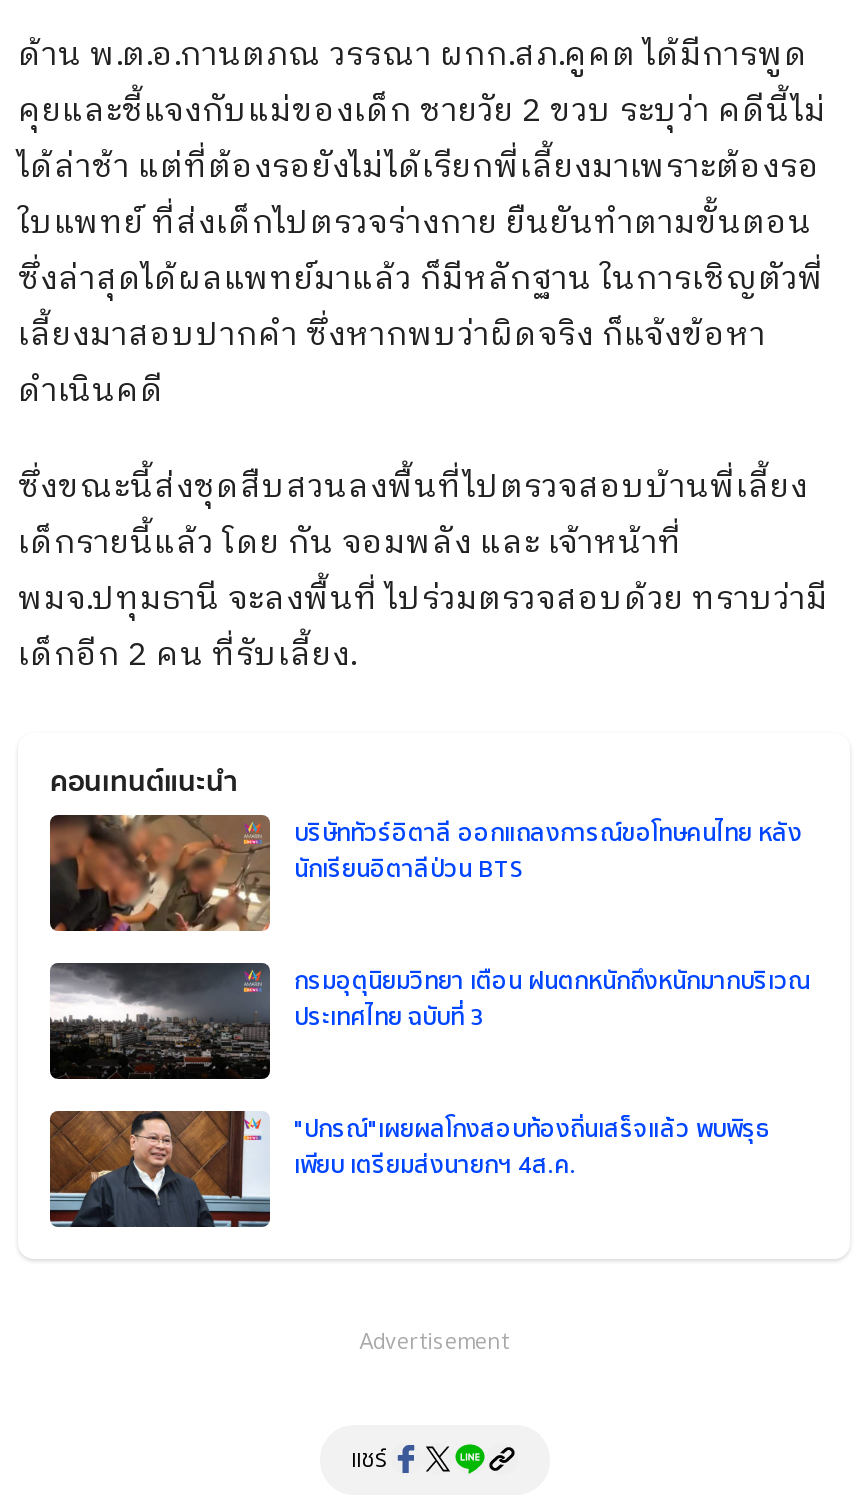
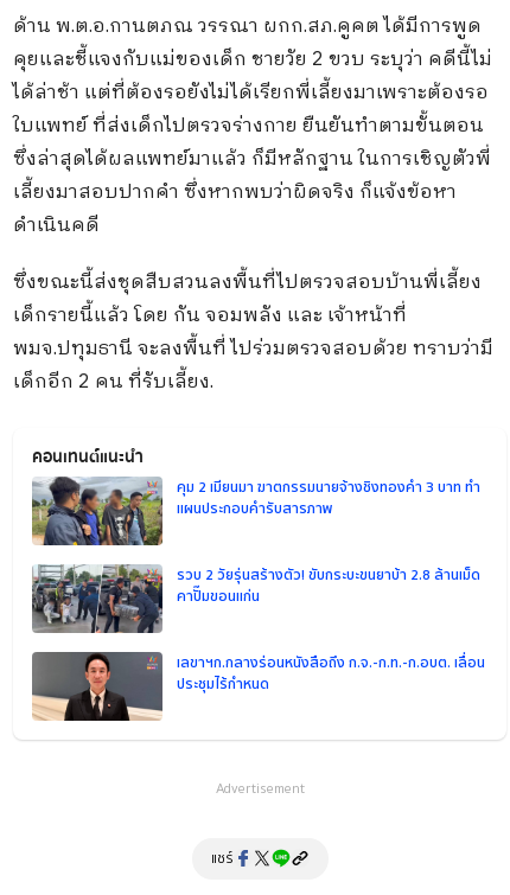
- [image]
- บริษัททัวร์อิตาลี ออกแถลงการณ์ขอโทษคนไทย หลัง
- นักเรียนอิตาลีป่วน BTS
+ [image]
+ คุม 2 เมียนมา ฆาตกรรมนายจ้างชิงทองคำ 3 บาท ทำ
+ แผนประกอบคำรับสารภาพ

- [image]
- กรมอุตุนิยมวิทยา เตือน ฝนตกหนักถึงหนักมากบริเวณ
- ประเทศไทย ฉบับที่ 3
+ [image]
+ รวบ 2 วัยรุ่นสร้างตัว! ขับกระบะขนยาบ้า 2.8 ล้านเม็ด
+ คาปั๊มขอนแก่น

- [image]
- "ปกรณ์"เผยผลโกงสอบท้องถิ่นเสร็จแล้ว พบพิรุธ
- เพียบ เตรียมส่งนายกฯ 4ส.ค.
+ [image]
+ เลขาฯก.กลางร่อนหนังสือถึง ก.จ.-ก.ท.-ก.อบต. เลื่อน
+ ประชุมไร้กำหนด
